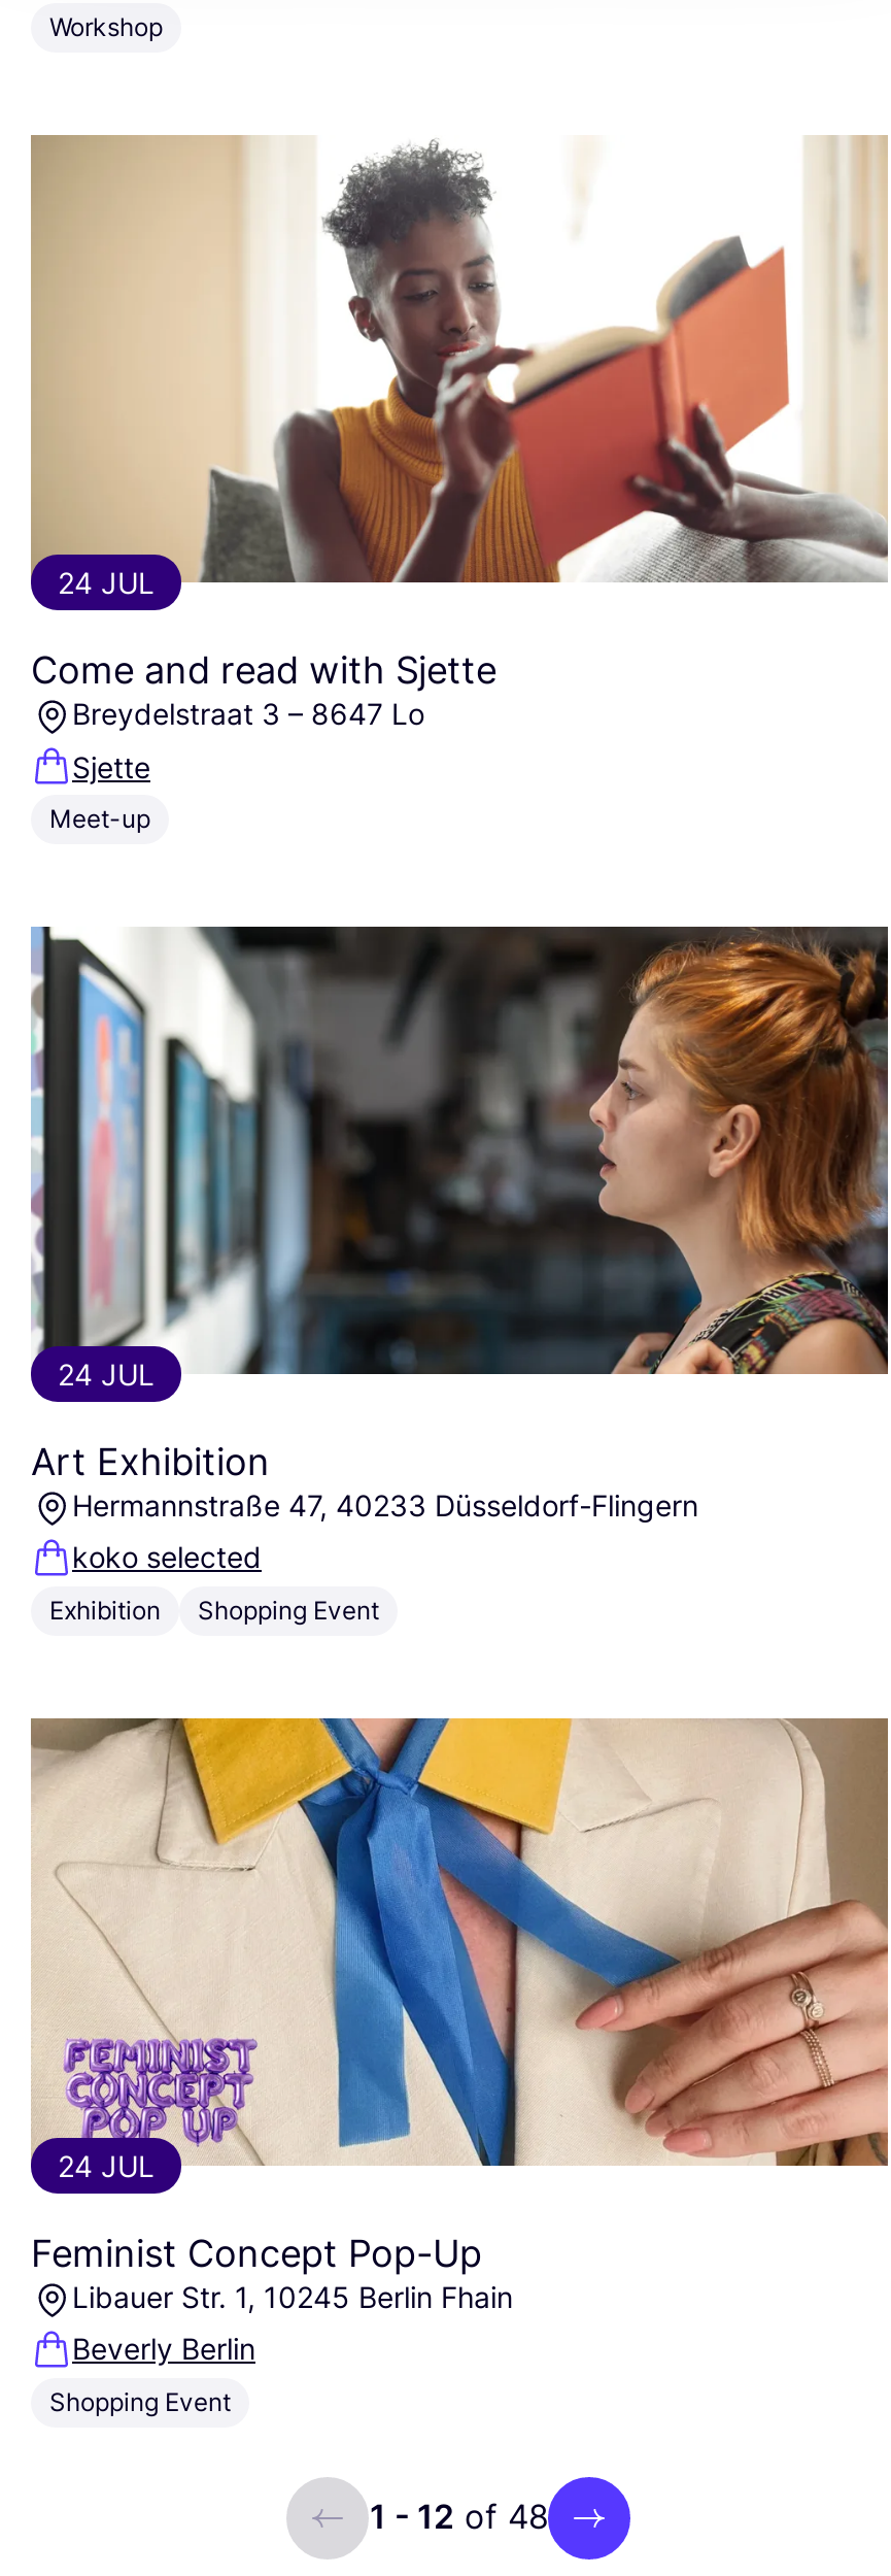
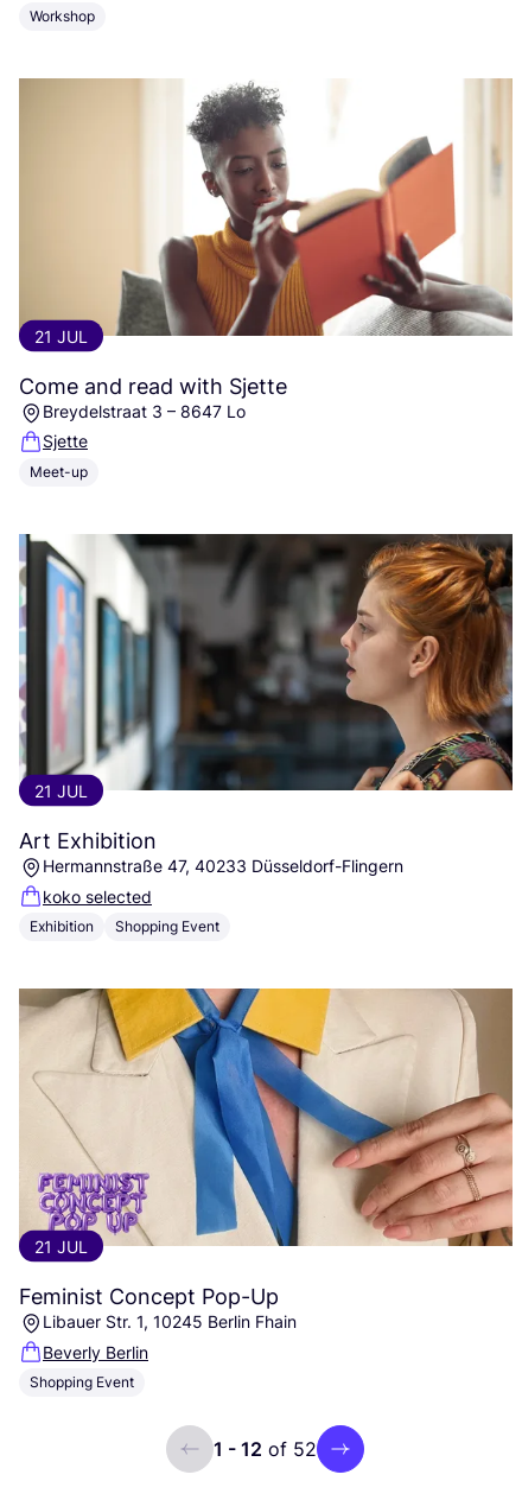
- 24 JUL
+ 21 JUL

- 24 JUL
+ 21 JUL

- 24 JUL
+ 21 JUL

- 1 - 12 of 48
+ 1 - 12 of 52
